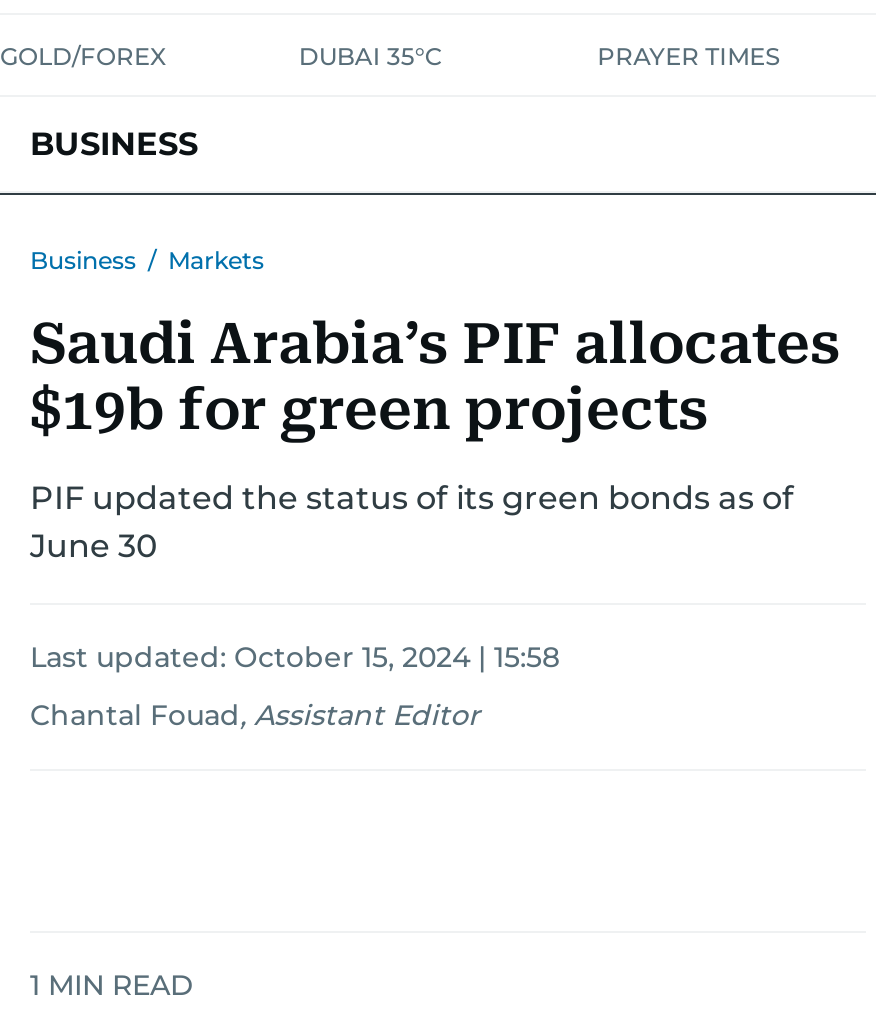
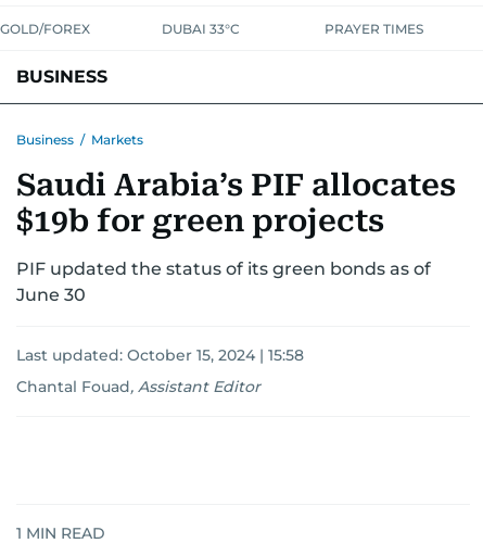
- DUBAI 35°C
+ DUBAI 33°C
